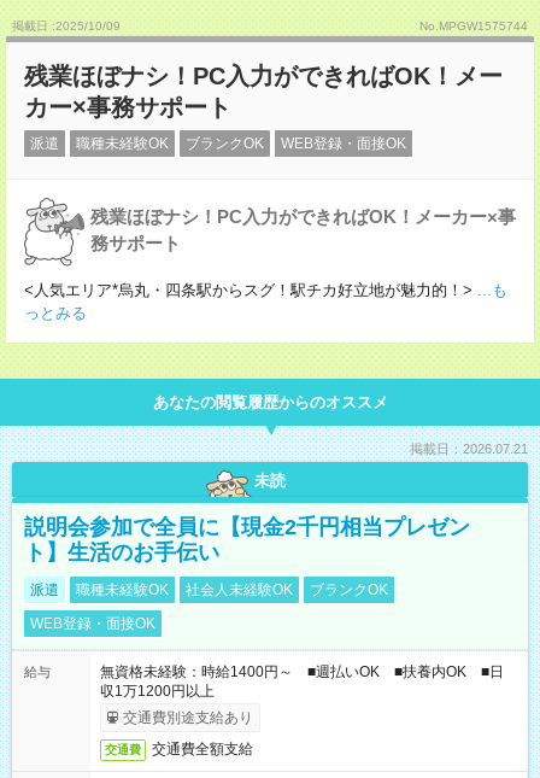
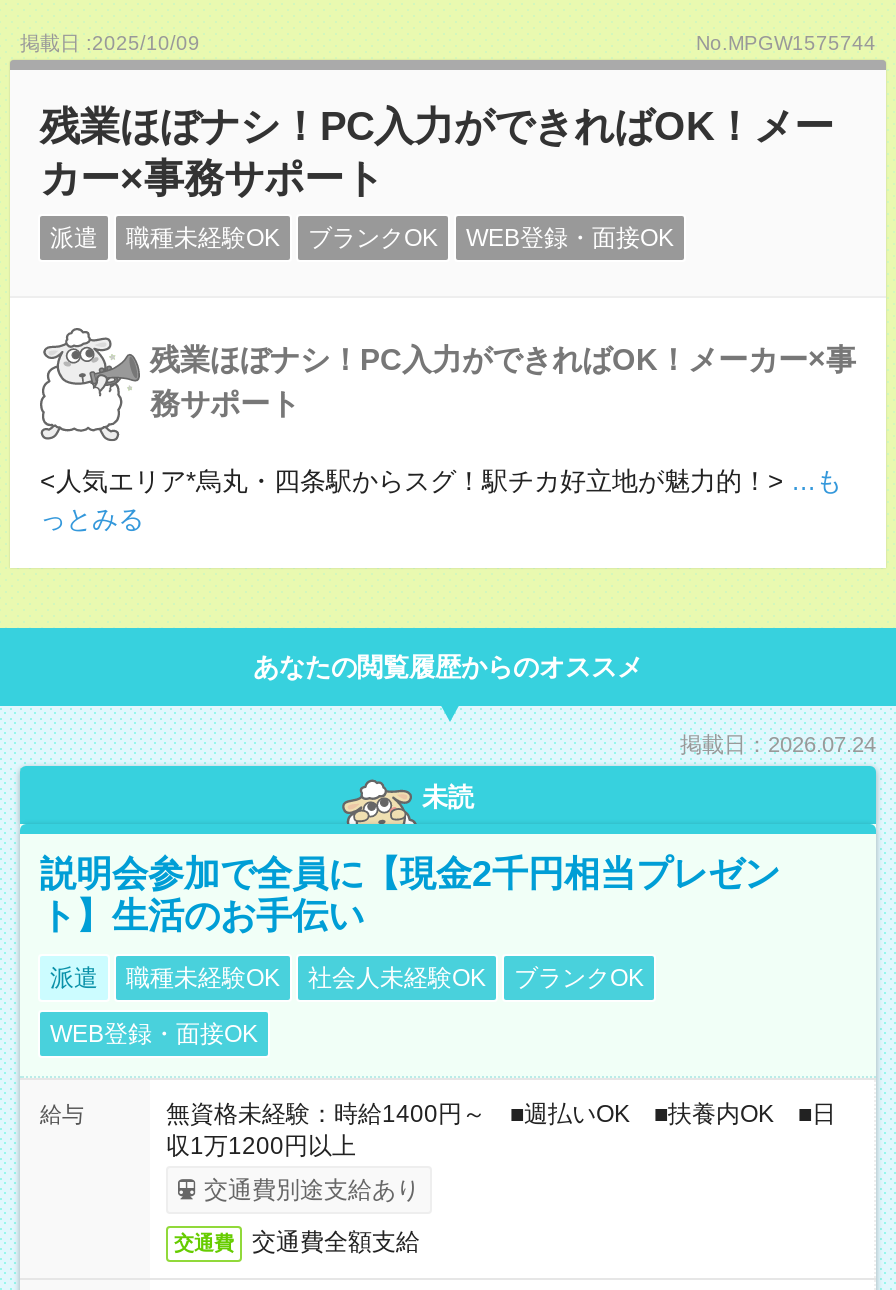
- 掲載日：2026.07.21
+ 掲載日：2026.07.24
